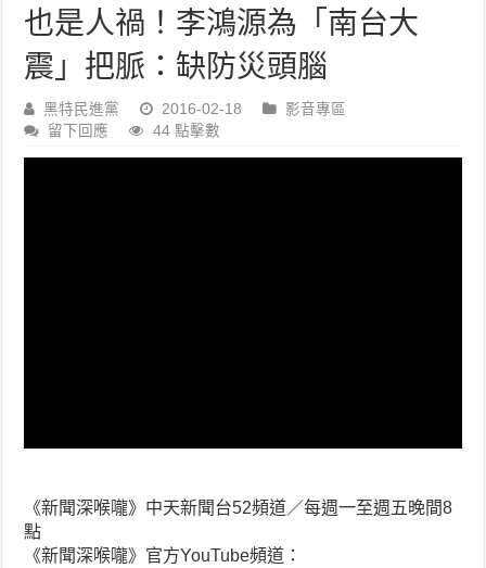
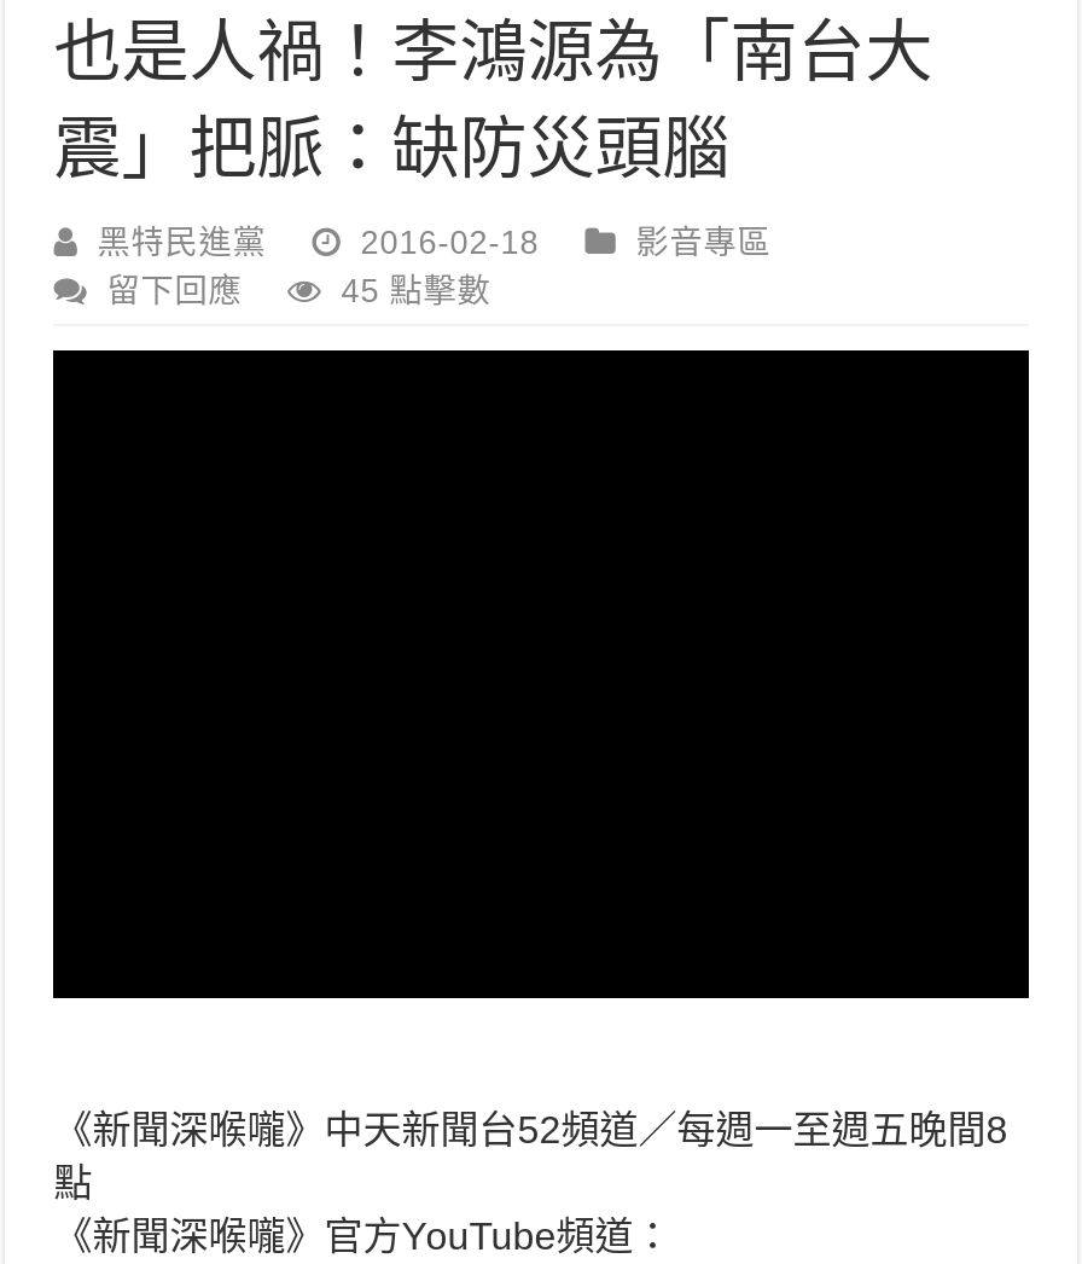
- 44 點擊數
+ 45 點擊數
